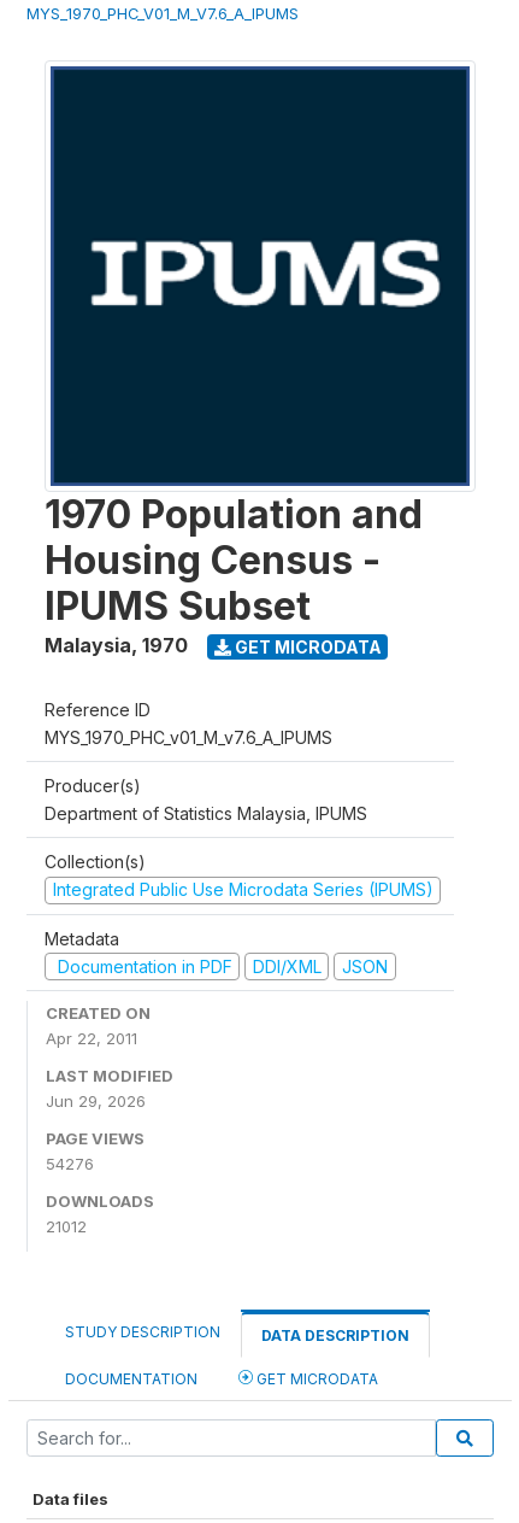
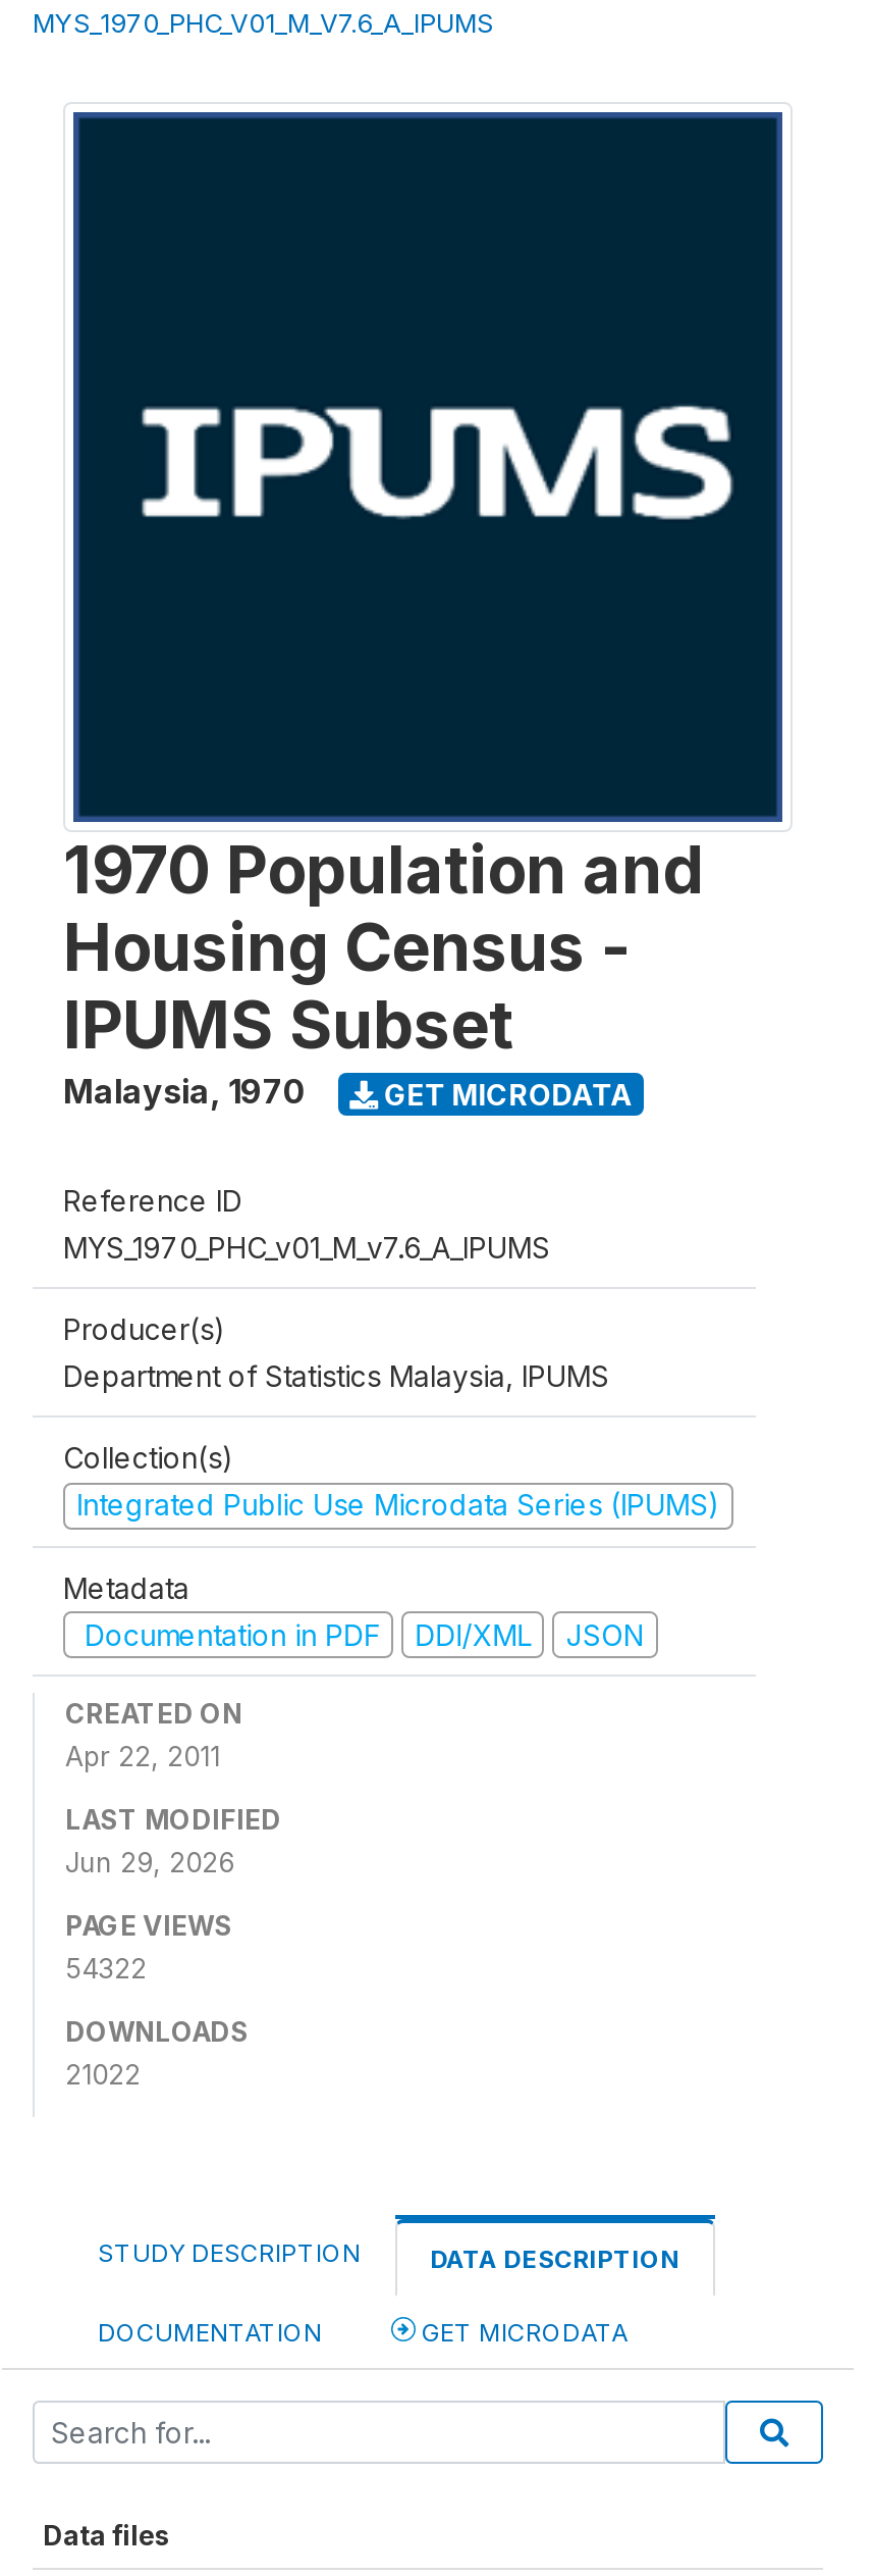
- 54276
+ 54322

- 21012
+ 21022
